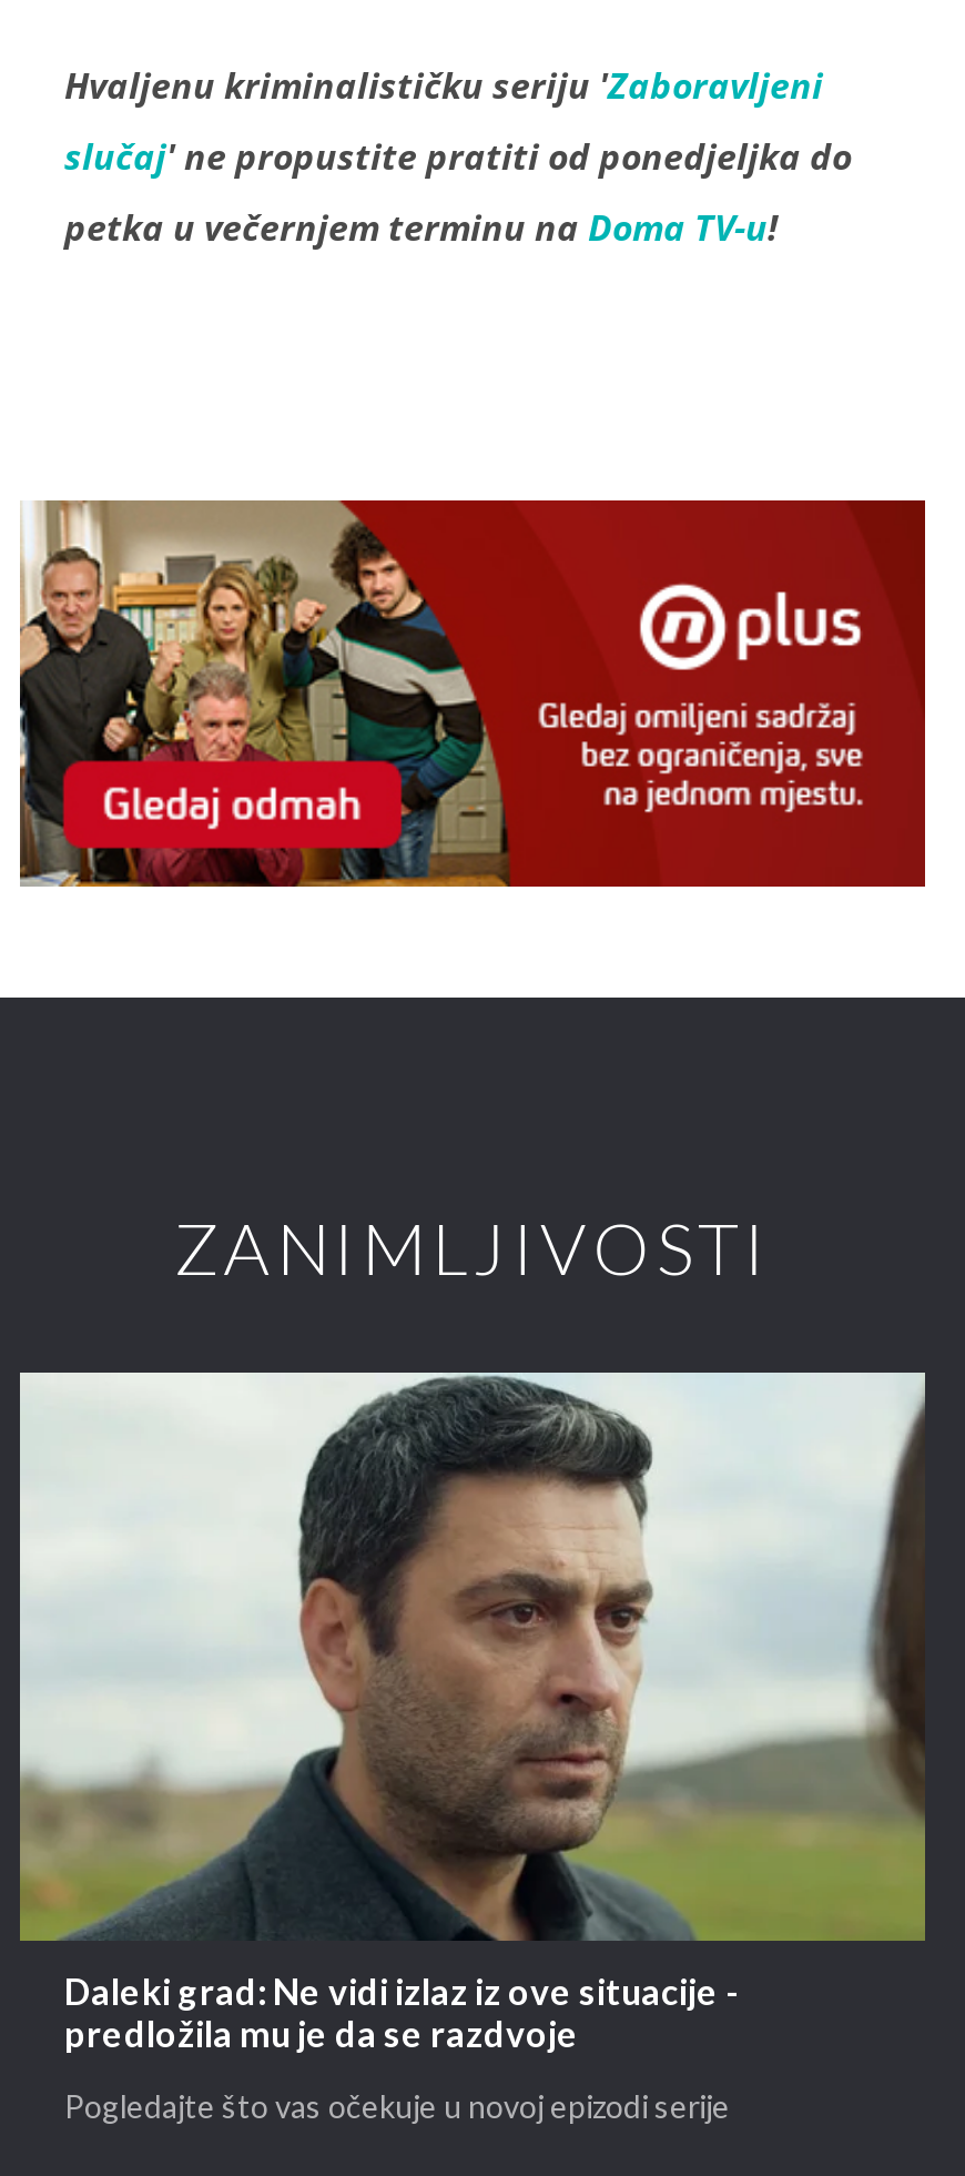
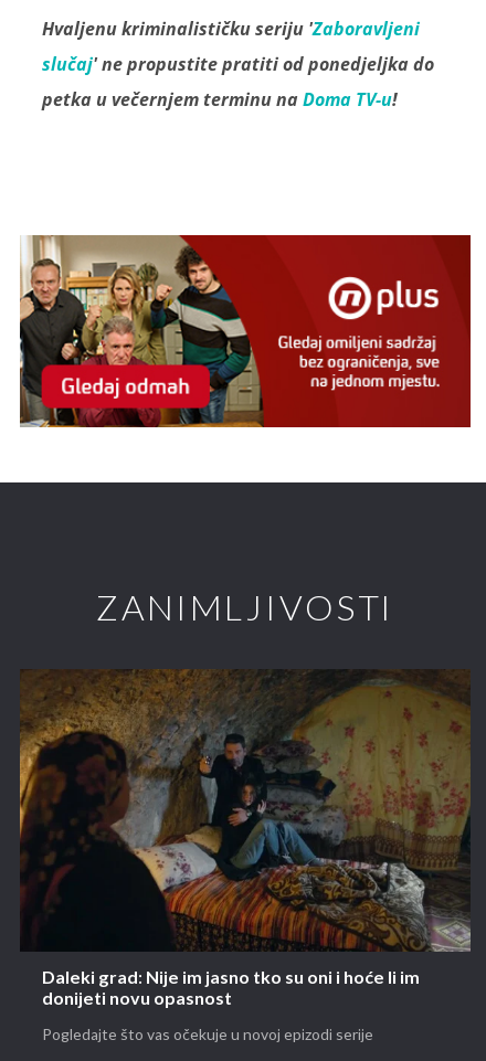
- [image]
- Daleki grad: Ne vidi izlaz iz ove situacije -
- predložila mu je da se razdvoje
+ [image]
+ Daleki grad: Nije im jasno tko su oni i hoće li im
+ donijeti novu opasnost
